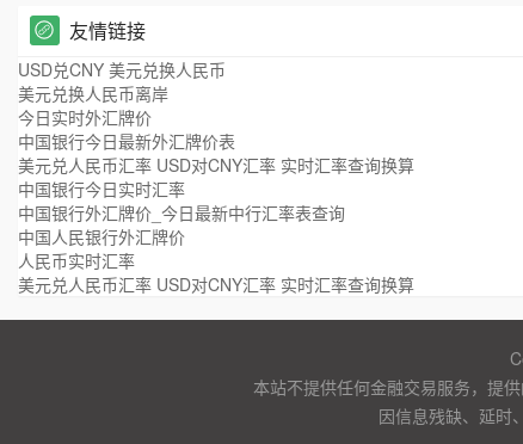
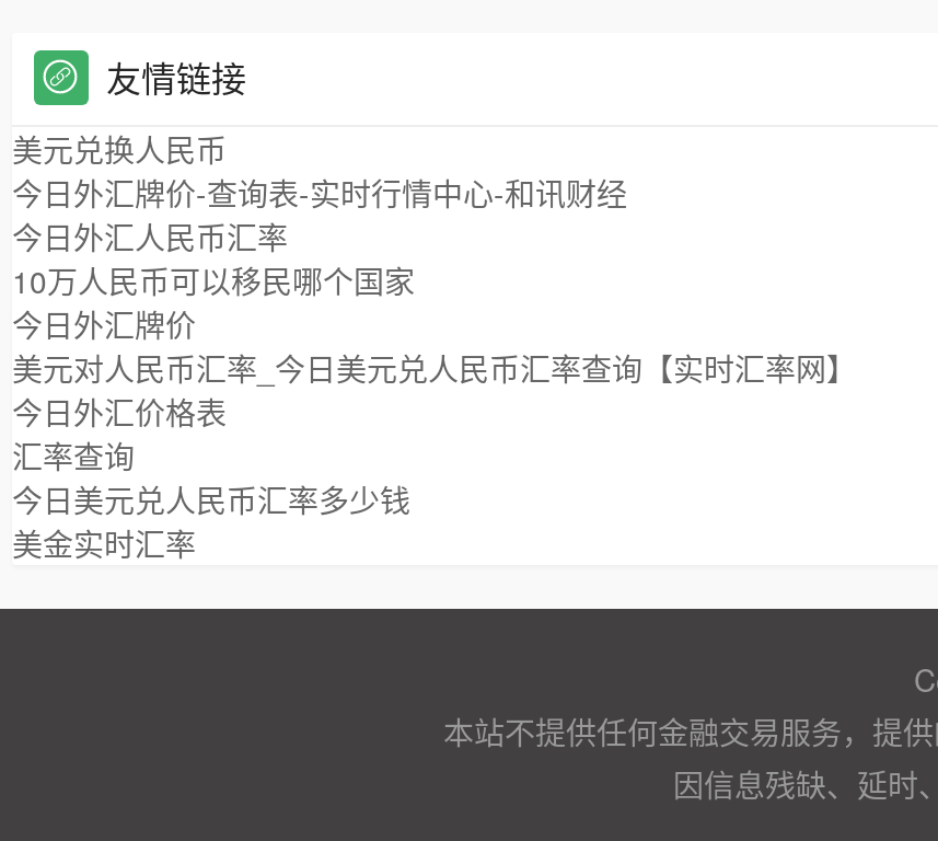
- USD兑CNY 美元兑换人民币
- 美元兑换人民币离岸
- 今日实时外汇牌价
- 中国银行今日最新外汇牌价表
- 美元兑人民币汇率 USD对CNY汇率 实时汇率查询换算
- 中国银行今日实时汇率
- 中国银行外汇牌价_今日最新中行汇率表查询
- 中国人民银行外汇牌价
- 人民币实时汇率
- 美元兑人民币汇率 USD对CNY汇率 实时汇率查询换算
+ 美元兑换人民币
+ 今日外汇牌价-查询表-实时行情中心-和讯财经
+ 今日外汇人民币汇率
+ 10万人民币可以移民哪个国家
+ 今日外汇牌价
+ 美元对人民币汇率_今日美元兑人民币汇率查询【实时汇率网】
+ 今日外汇价格表
+ 汇率查询
+ 今日美元兑人民币汇率多少钱
+ 美金实时汇率
